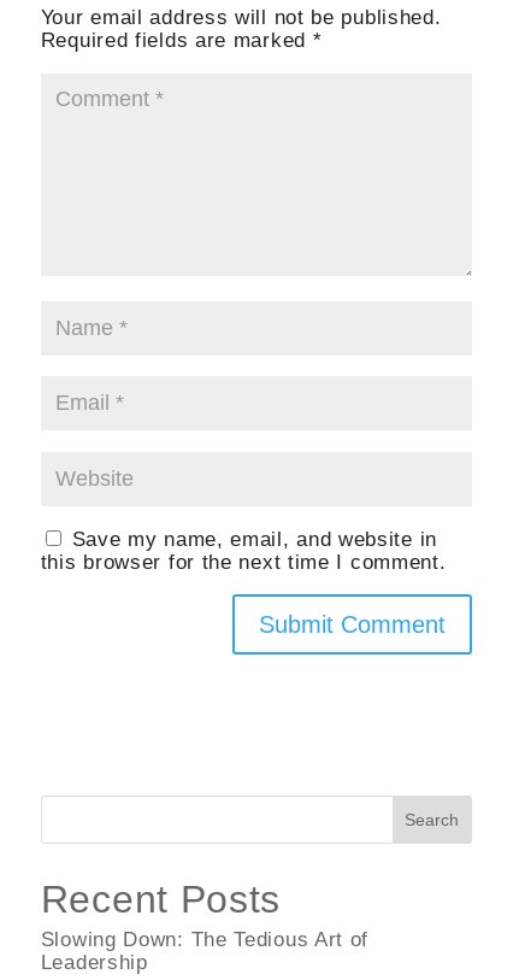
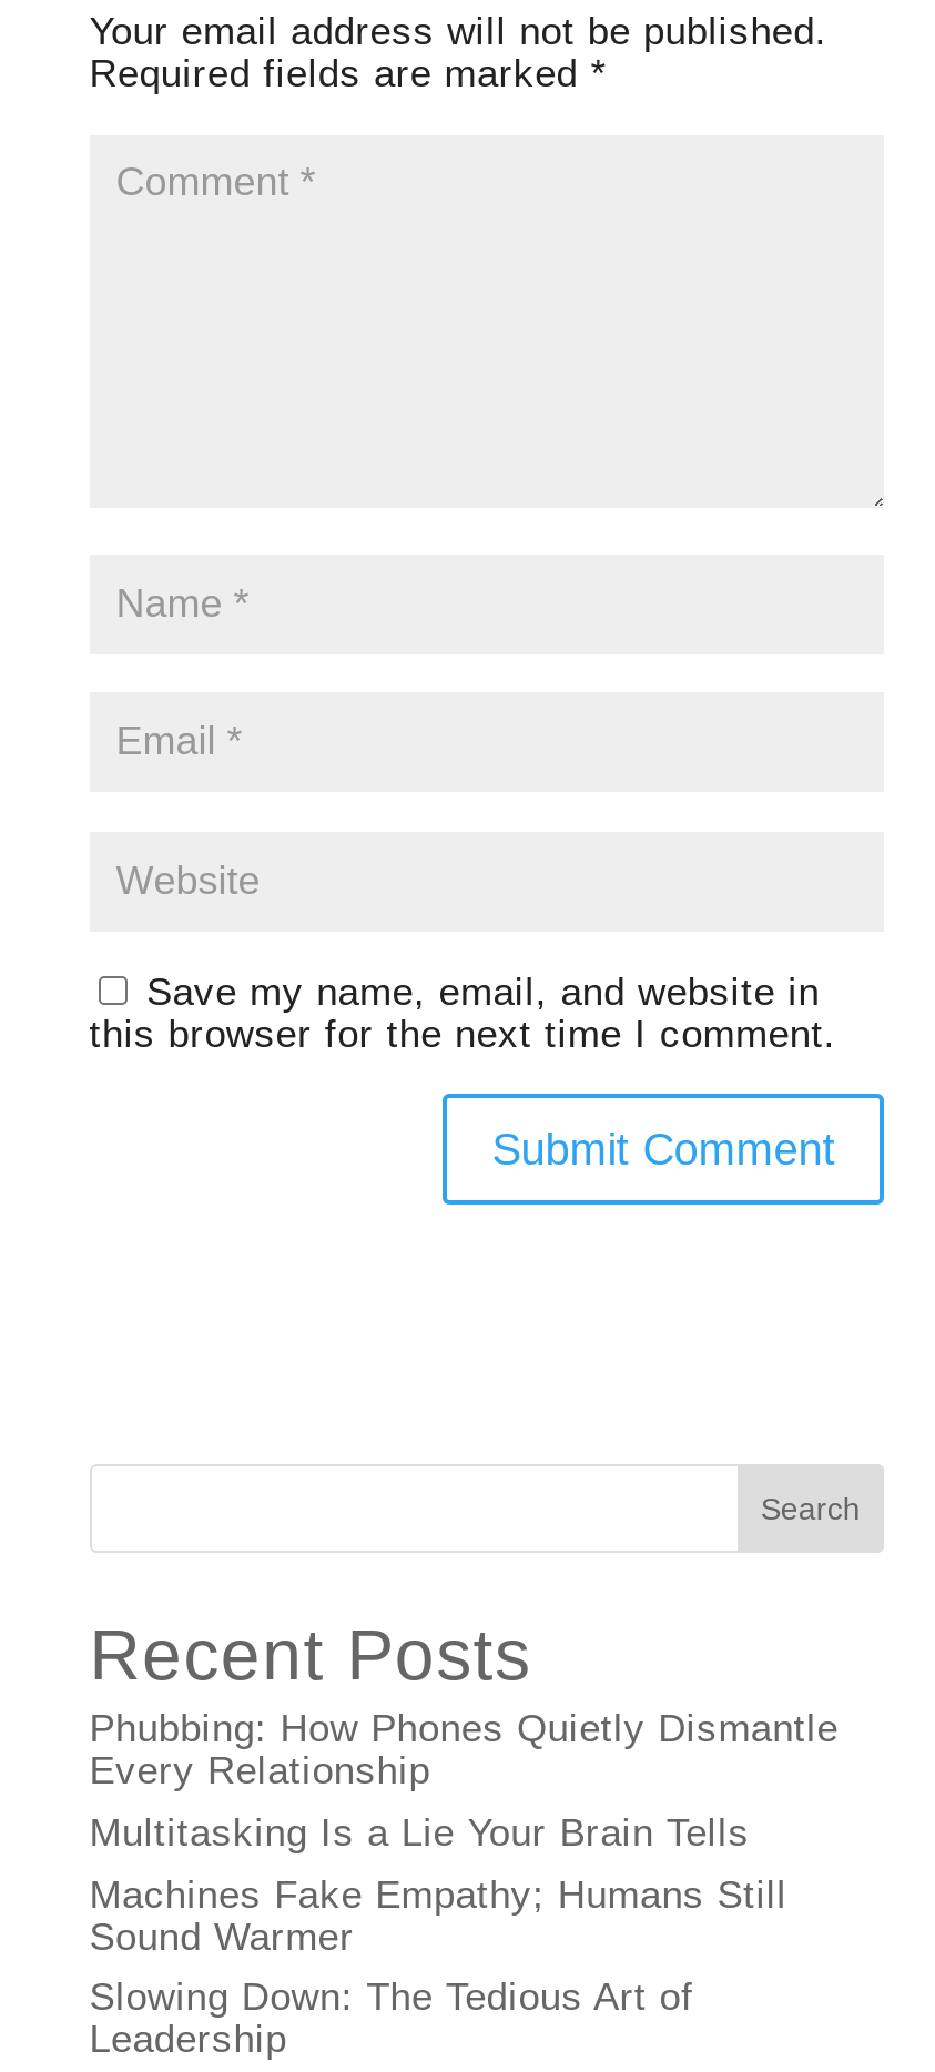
+ Phubbing: How Phones Quietly Dismantle
+ Every Relationship
+ Multitasking Is a Lie Your Brain Tells
+ Machines Fake Empathy; Humans Still
+ Sound Warmer
